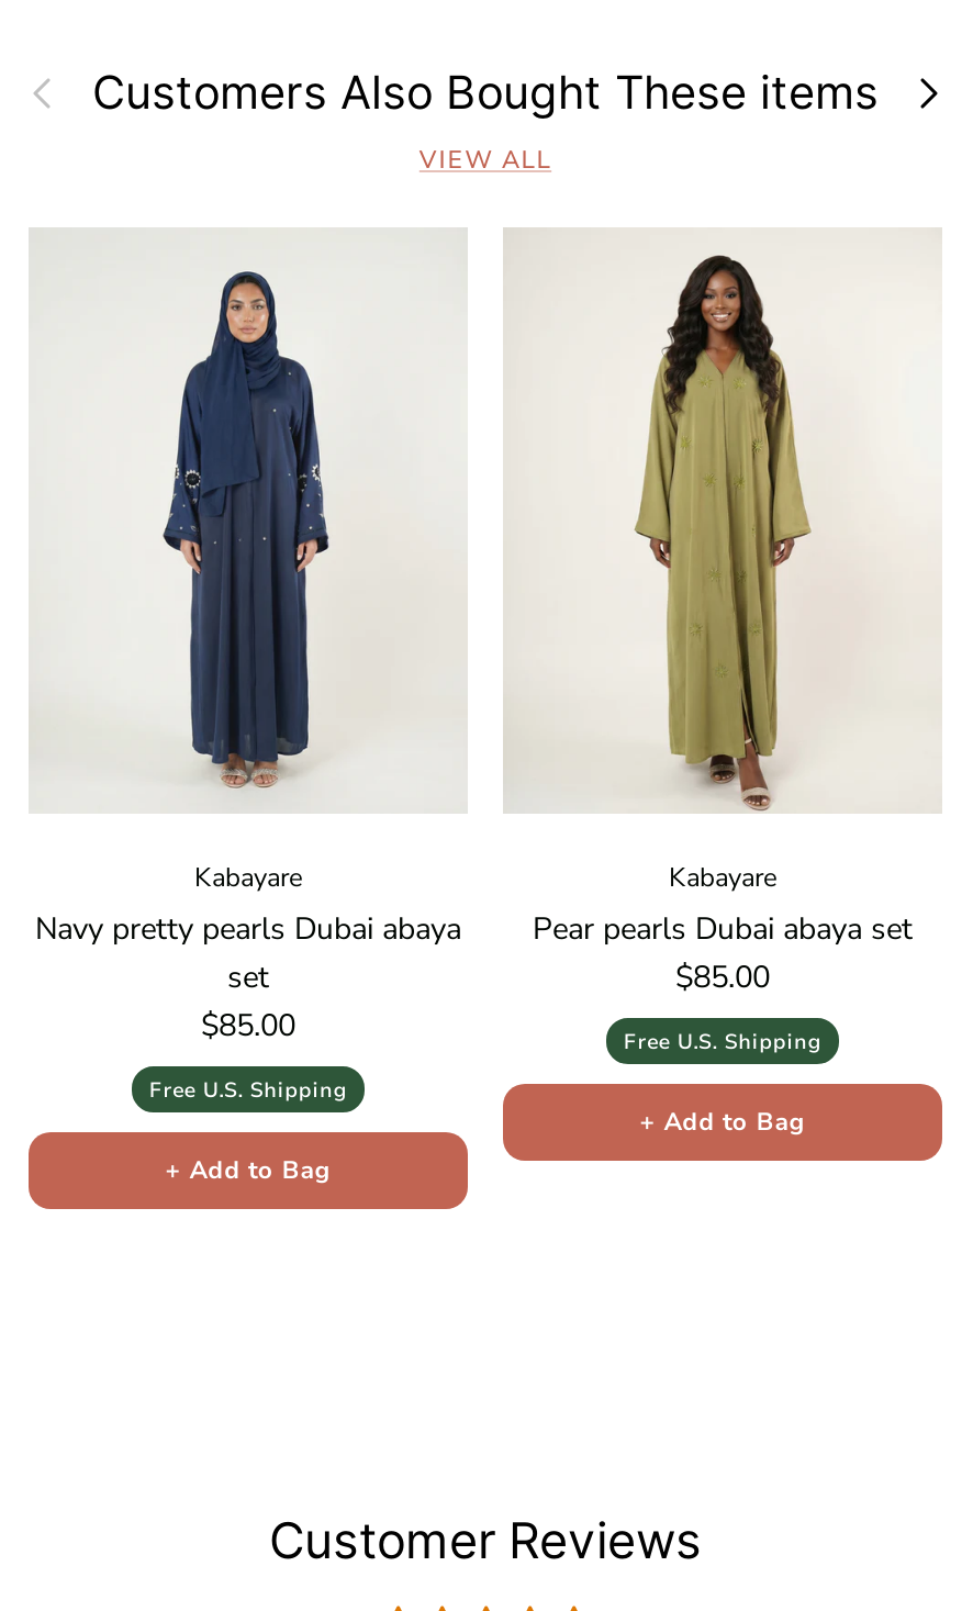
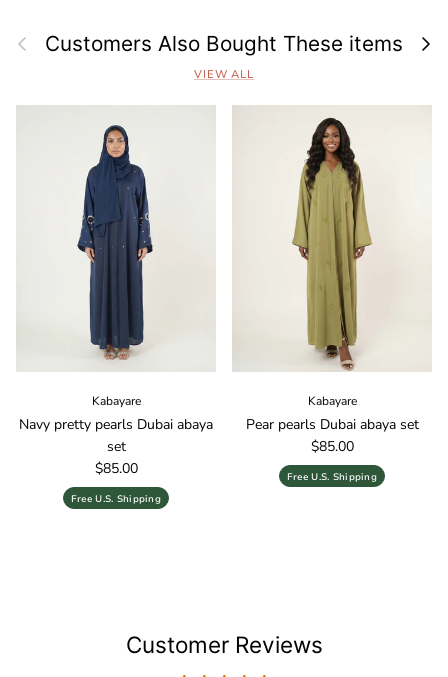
- + Add to Bag

- + Add to Bag
